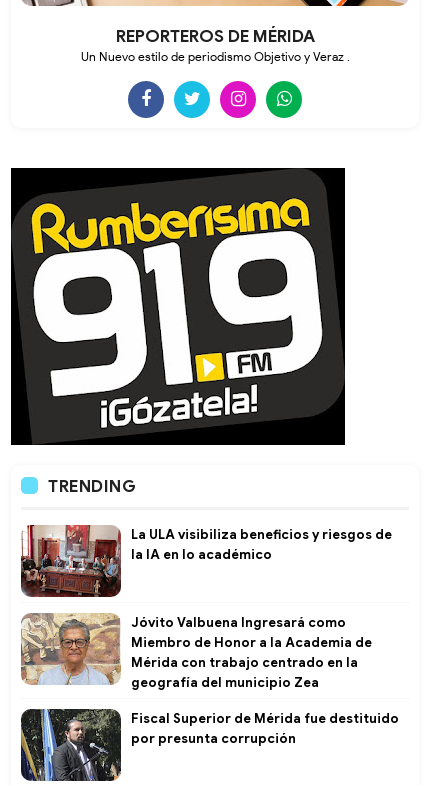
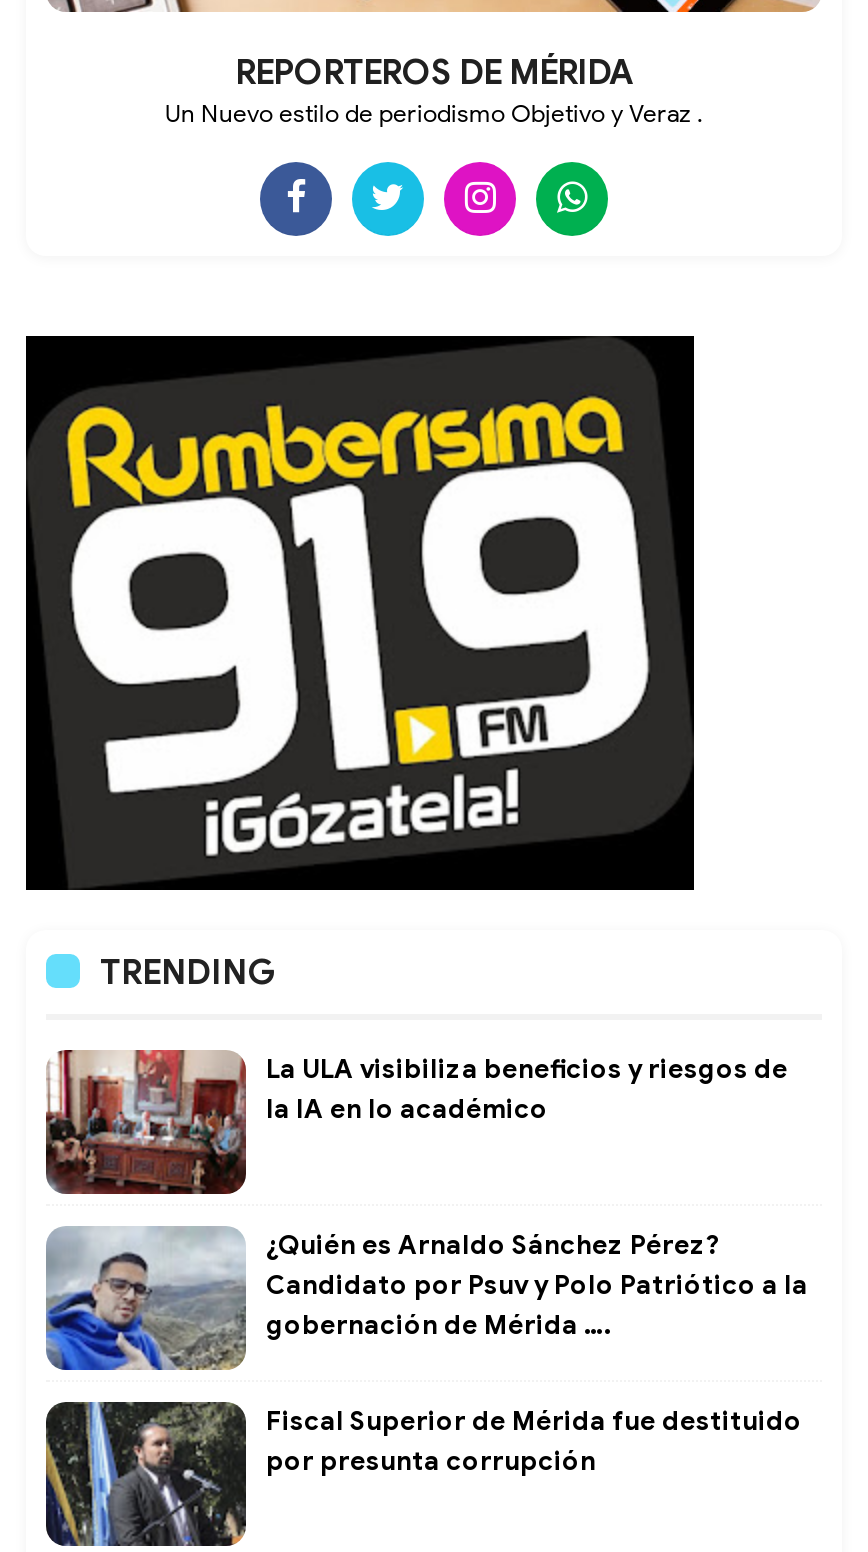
- [image]
- Jóvito Valbuena Ingresará como
- Miembro de Honor a la Academia de
- Mérida con trabajo centrado en la
- geografía del municipio Zea
+ [image]
+ ¿Quién es Arnaldo Sánchez Pérez?
+ Candidato por Psuv y Polo Patriótico a la
+ gobernación de Mérida ….
